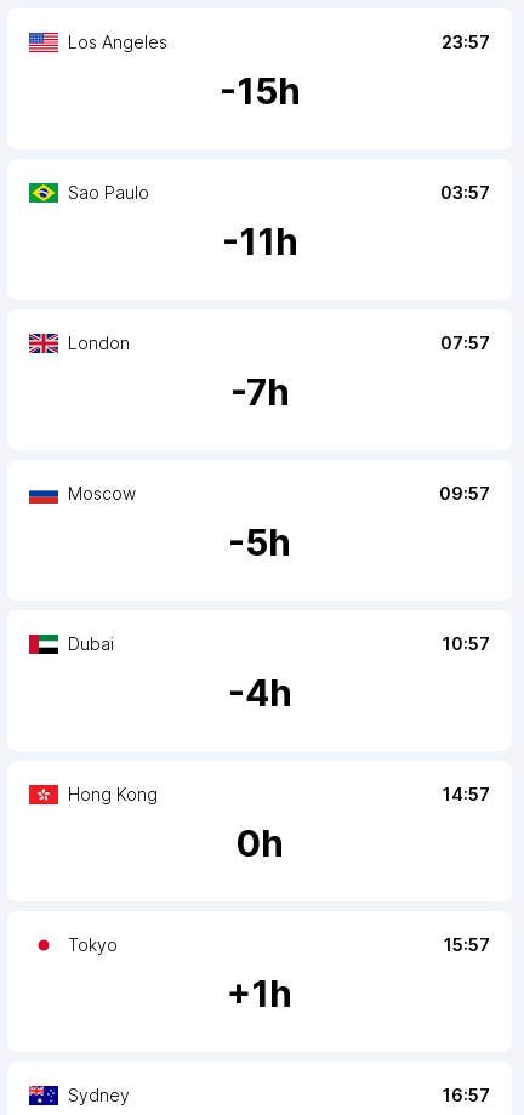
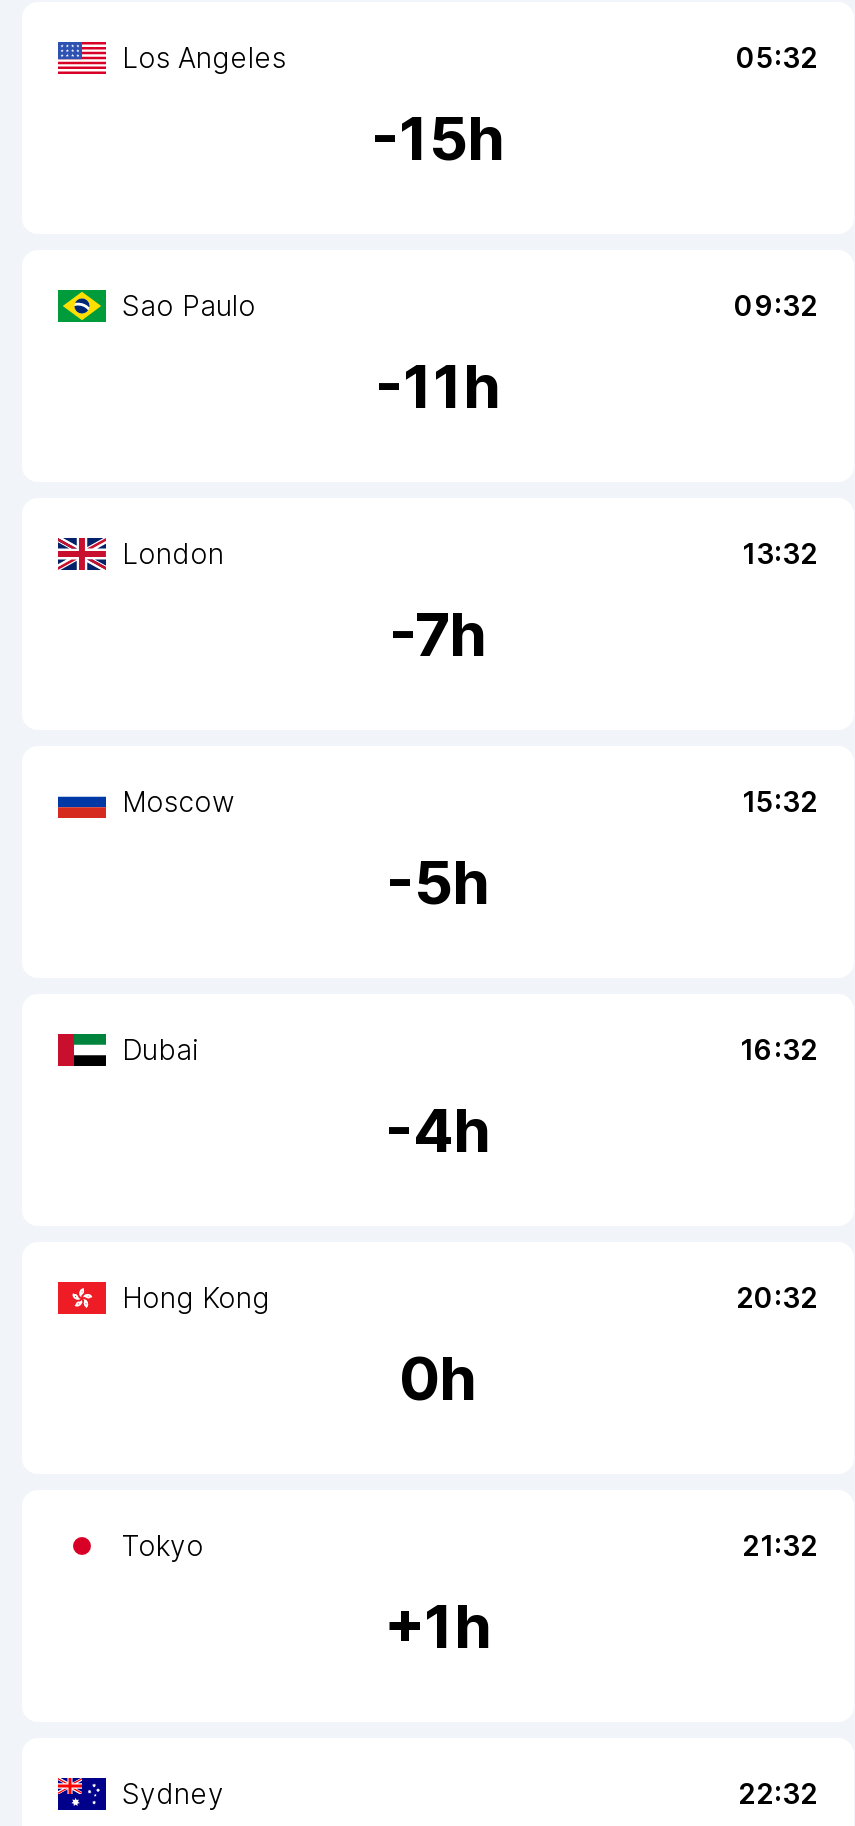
- 23:57
+ 05:32

- 03:57
+ 09:32

- 07:57
+ 13:32

- 09:57
+ 15:32

- 10:57
+ 16:32

- 14:57
+ 20:32

- 15:57
+ 21:32

- 16:57
+ 22:32
